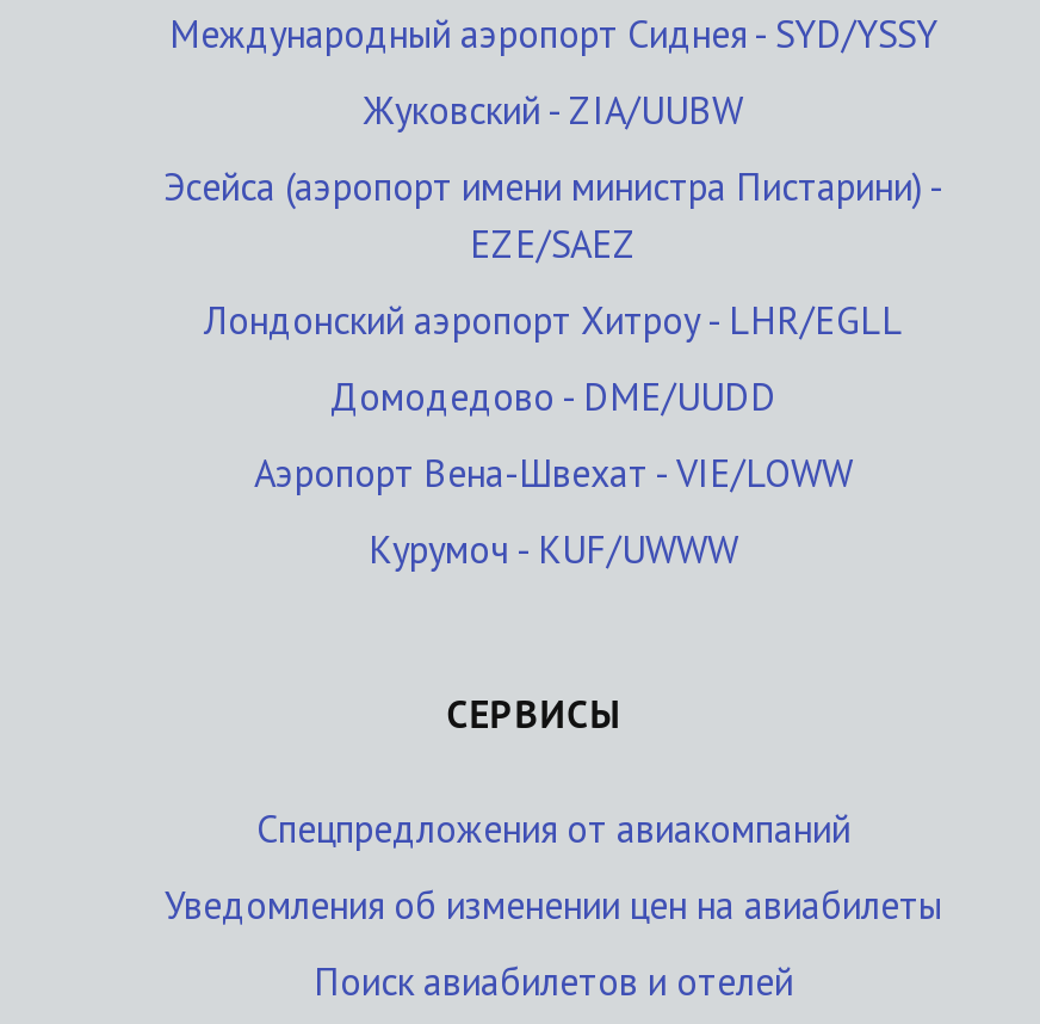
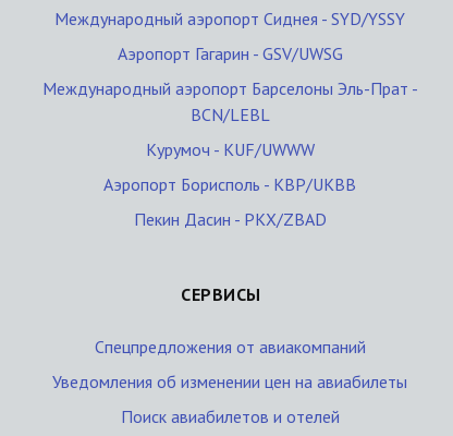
- Жуковский - ZIA/UUBW
- Эсейса (аэропорт имени министра Пистарини) -
- EZE/SAEZ
- Лондонский аэропорт Хитроу - LHR/EGLL
- Домодедово - DME/UUDD
- Аэропорт Вена-Швехат - VIE/LOWW
+ Аэропорт Гагарин - GSV/UWSG
+ Международный аэропорт Барселоны Эль-Прат -
+ BCN/LEBL

moved up: Курумоч - KUF/UWWW

+ Аэропорт Борисполь - KBP/UKBB
+ Пекин Дасин - PKX/ZBAD
